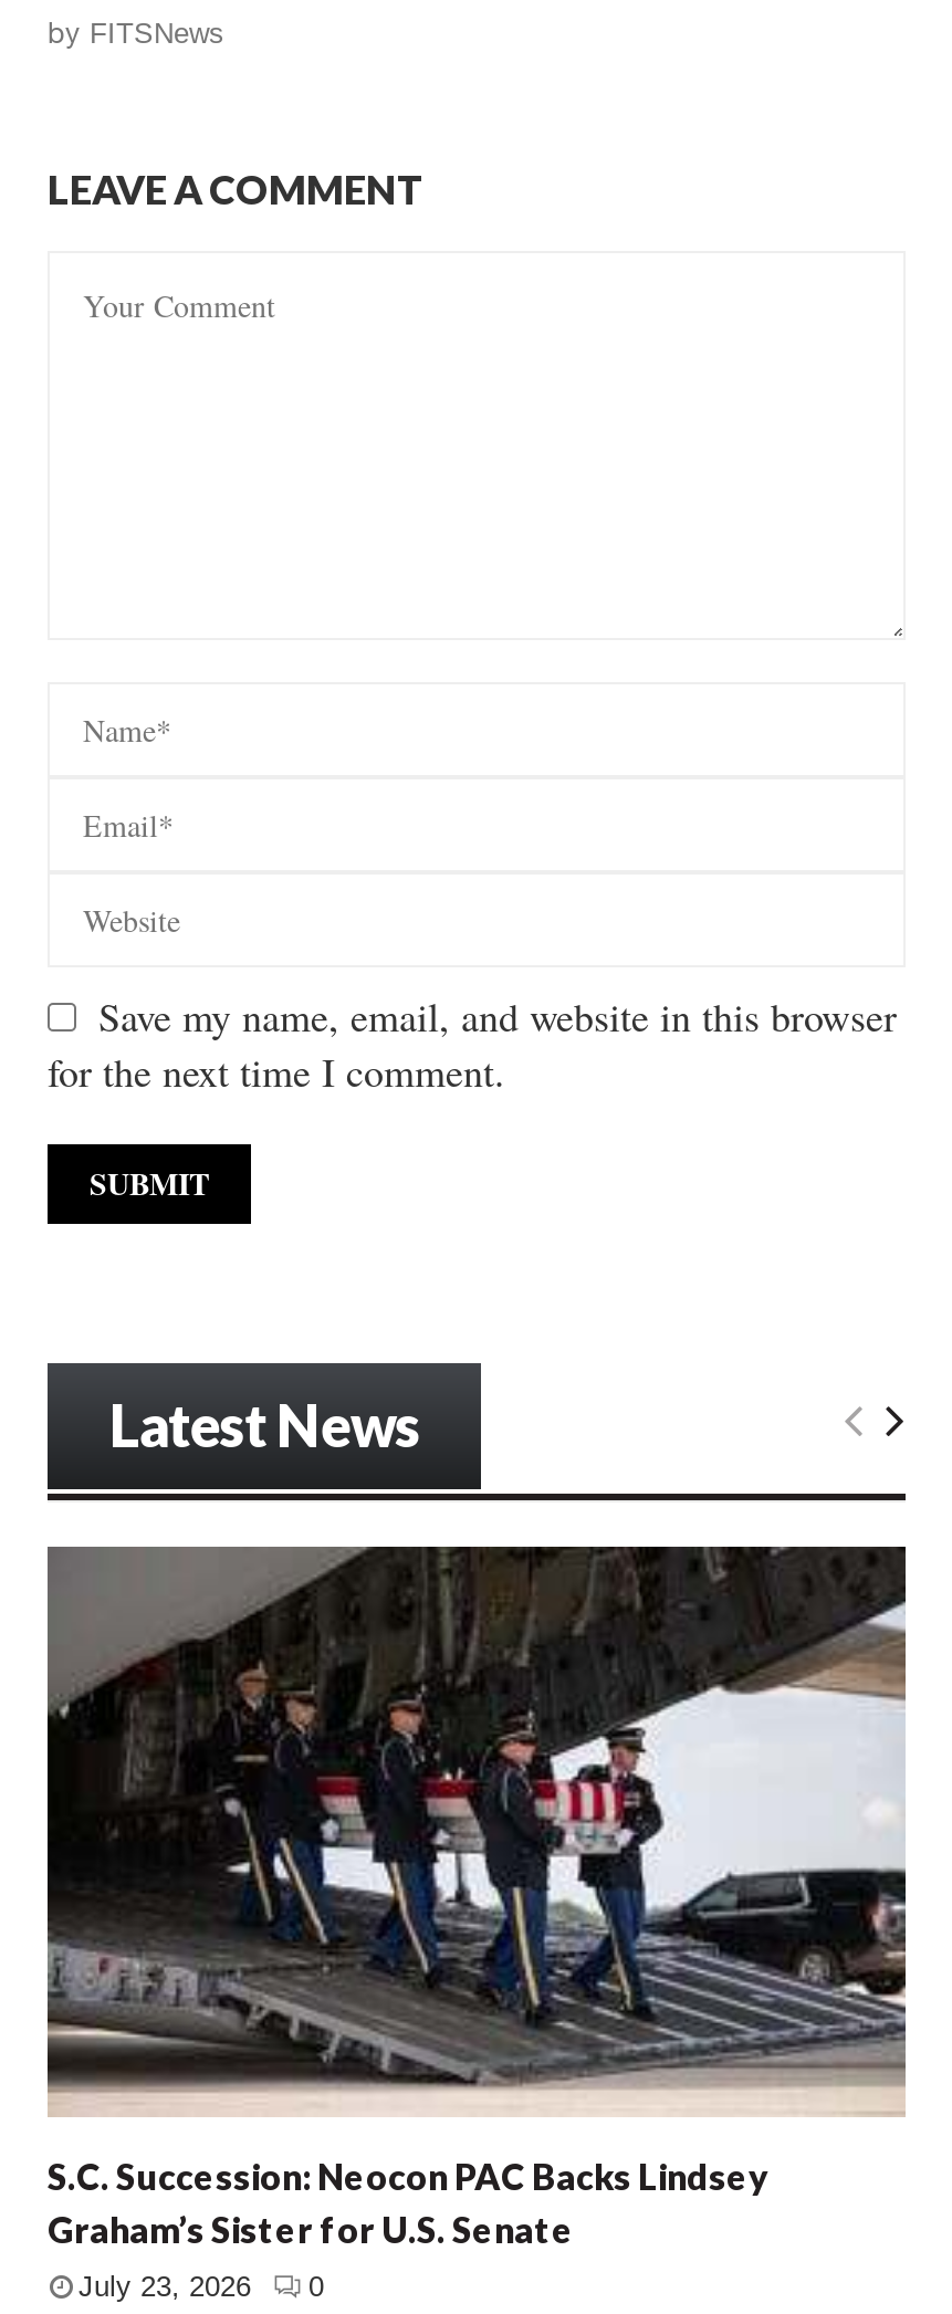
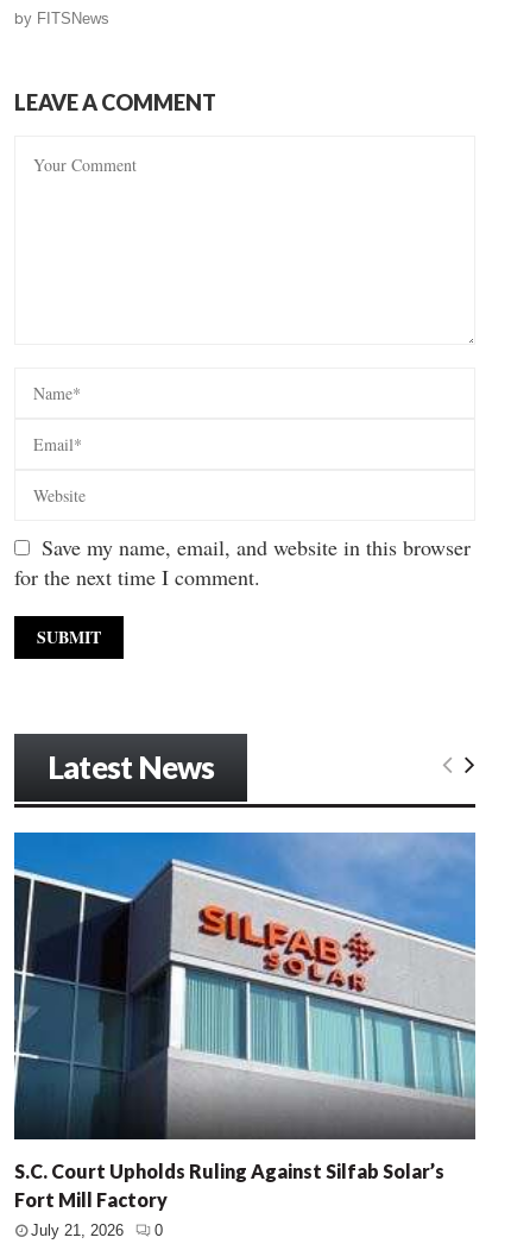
- [image]
- S.C. Succession: Neocon PAC Backs Lindsey
- Graham’s Sister for U.S. Senate
+ [image]
+ S.C. Court Upholds Ruling Against Silfab Solar’s
+ Fort Mill Factory

- July 23, 2026 0
+ July 21, 2026 0
